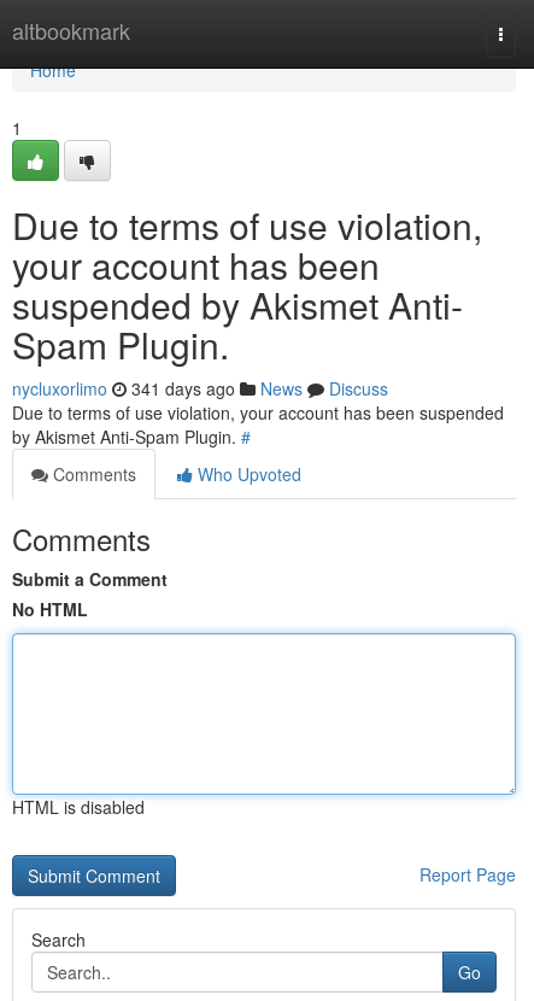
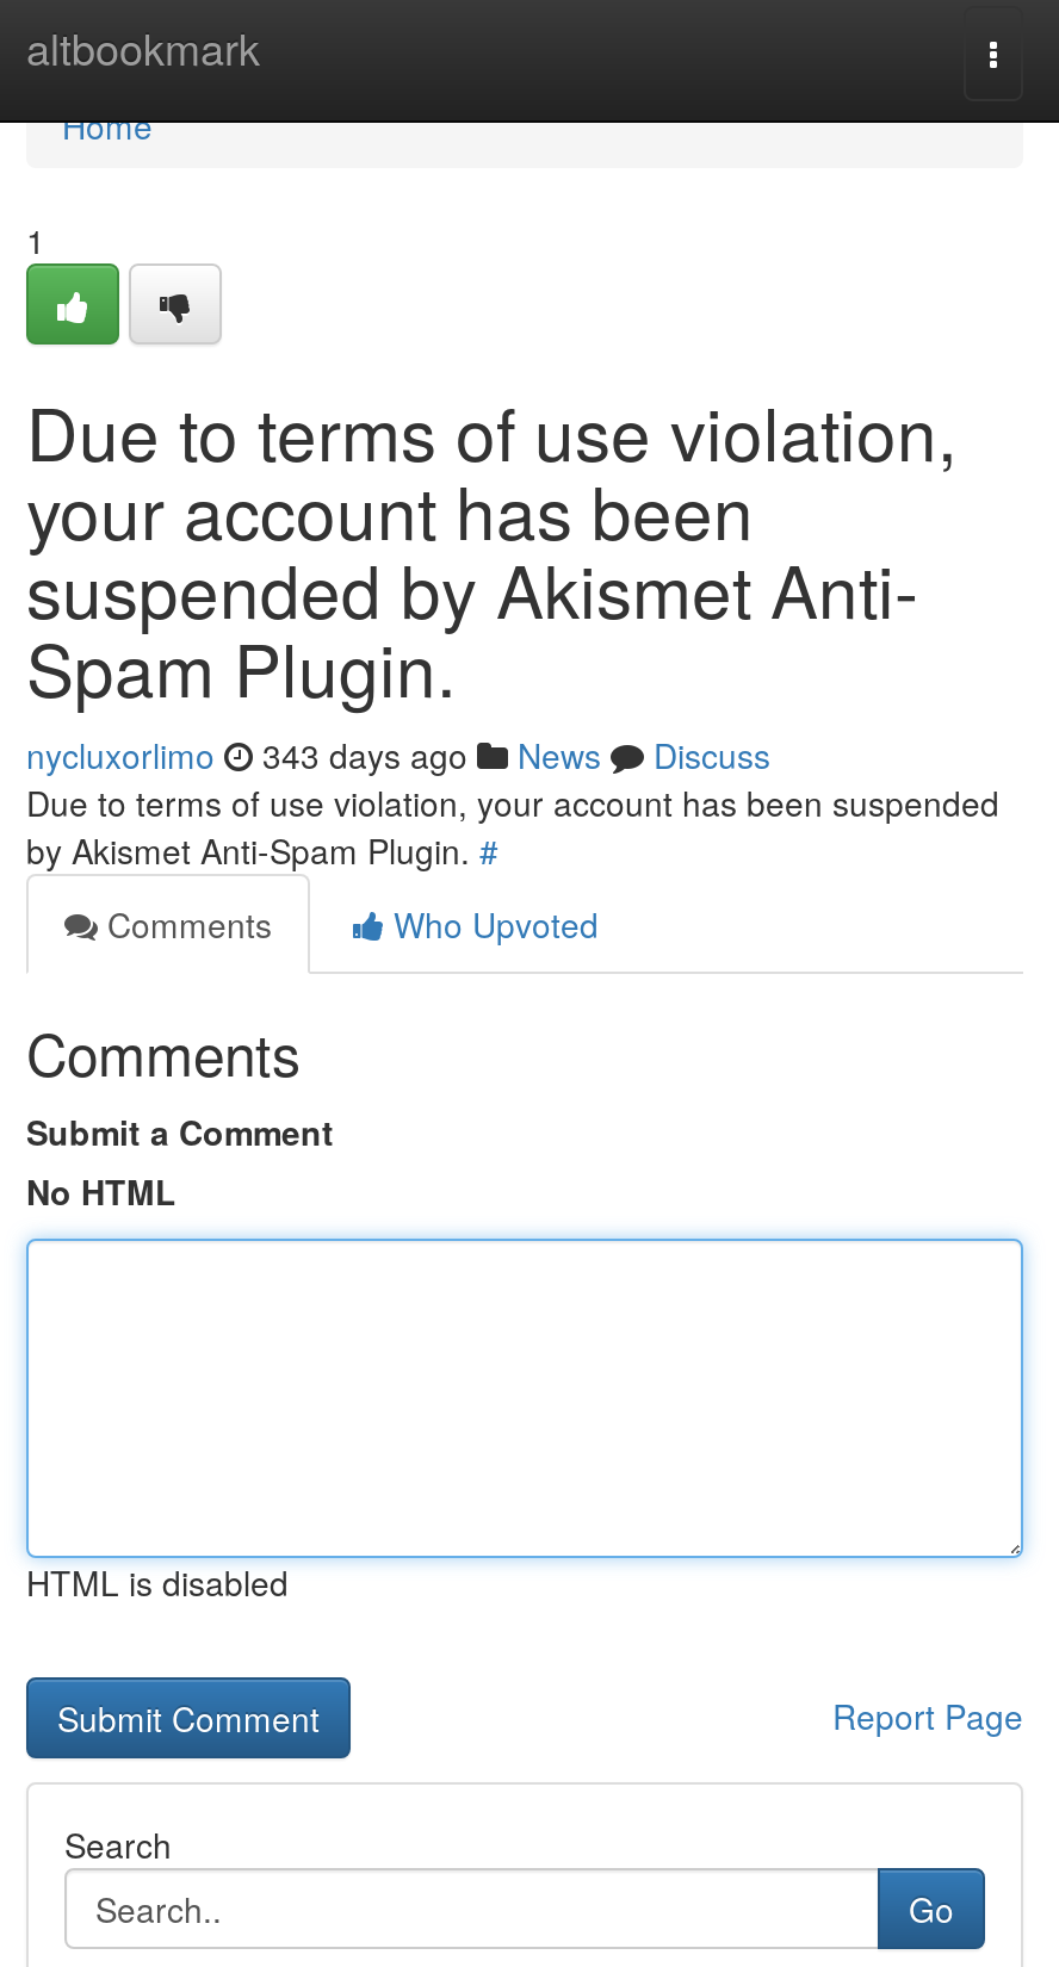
- nycluxorlimo 341 days ago News Discuss
+ nycluxorlimo 343 days ago News Discuss
